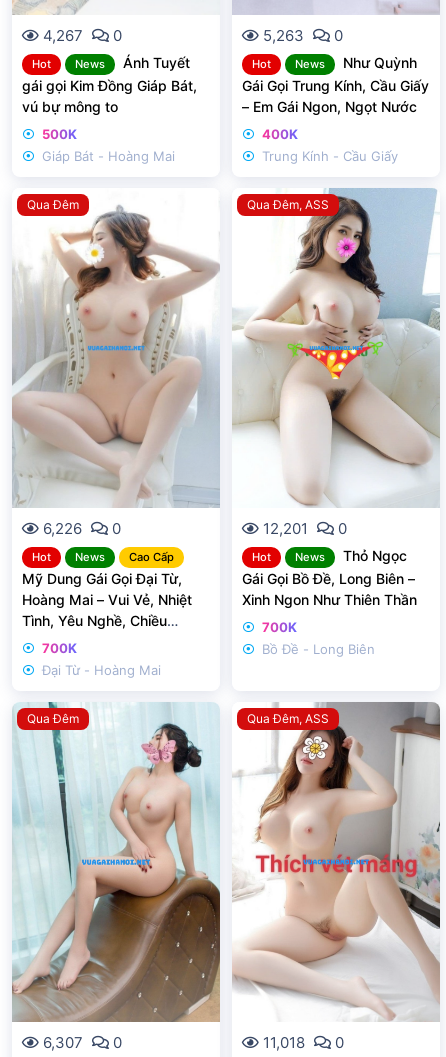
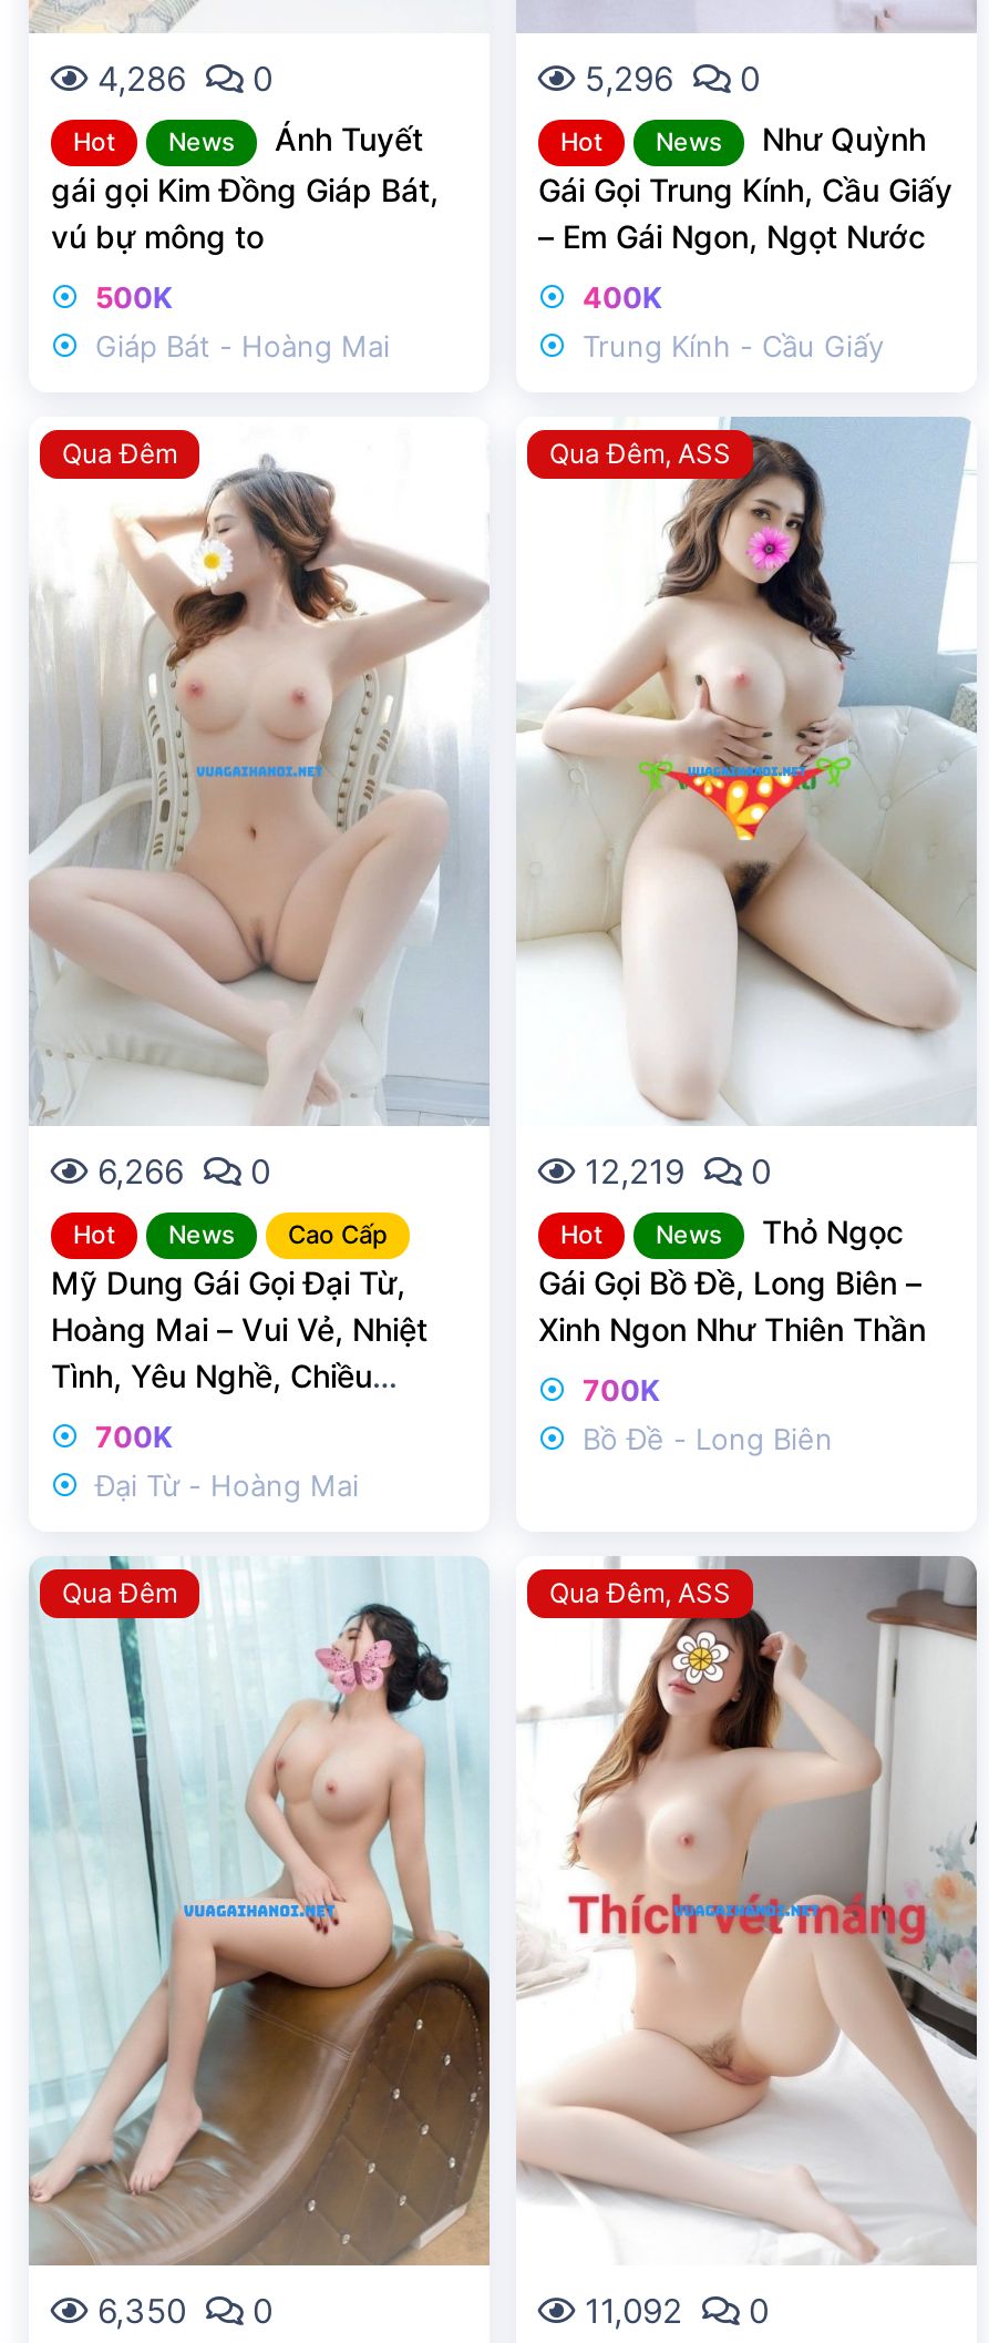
- 4,267 0
+ 4,286 0

- 5,263 0
+ 5,296 0

- 6,226 0
+ 6,266 0

- 12,201 0
+ 12,219 0

- 6,307 0
+ 6,350 0

- 11,018 0
+ 11,092 0
